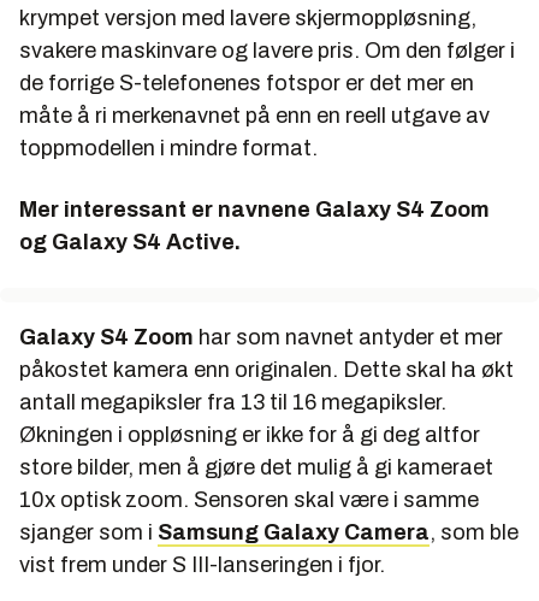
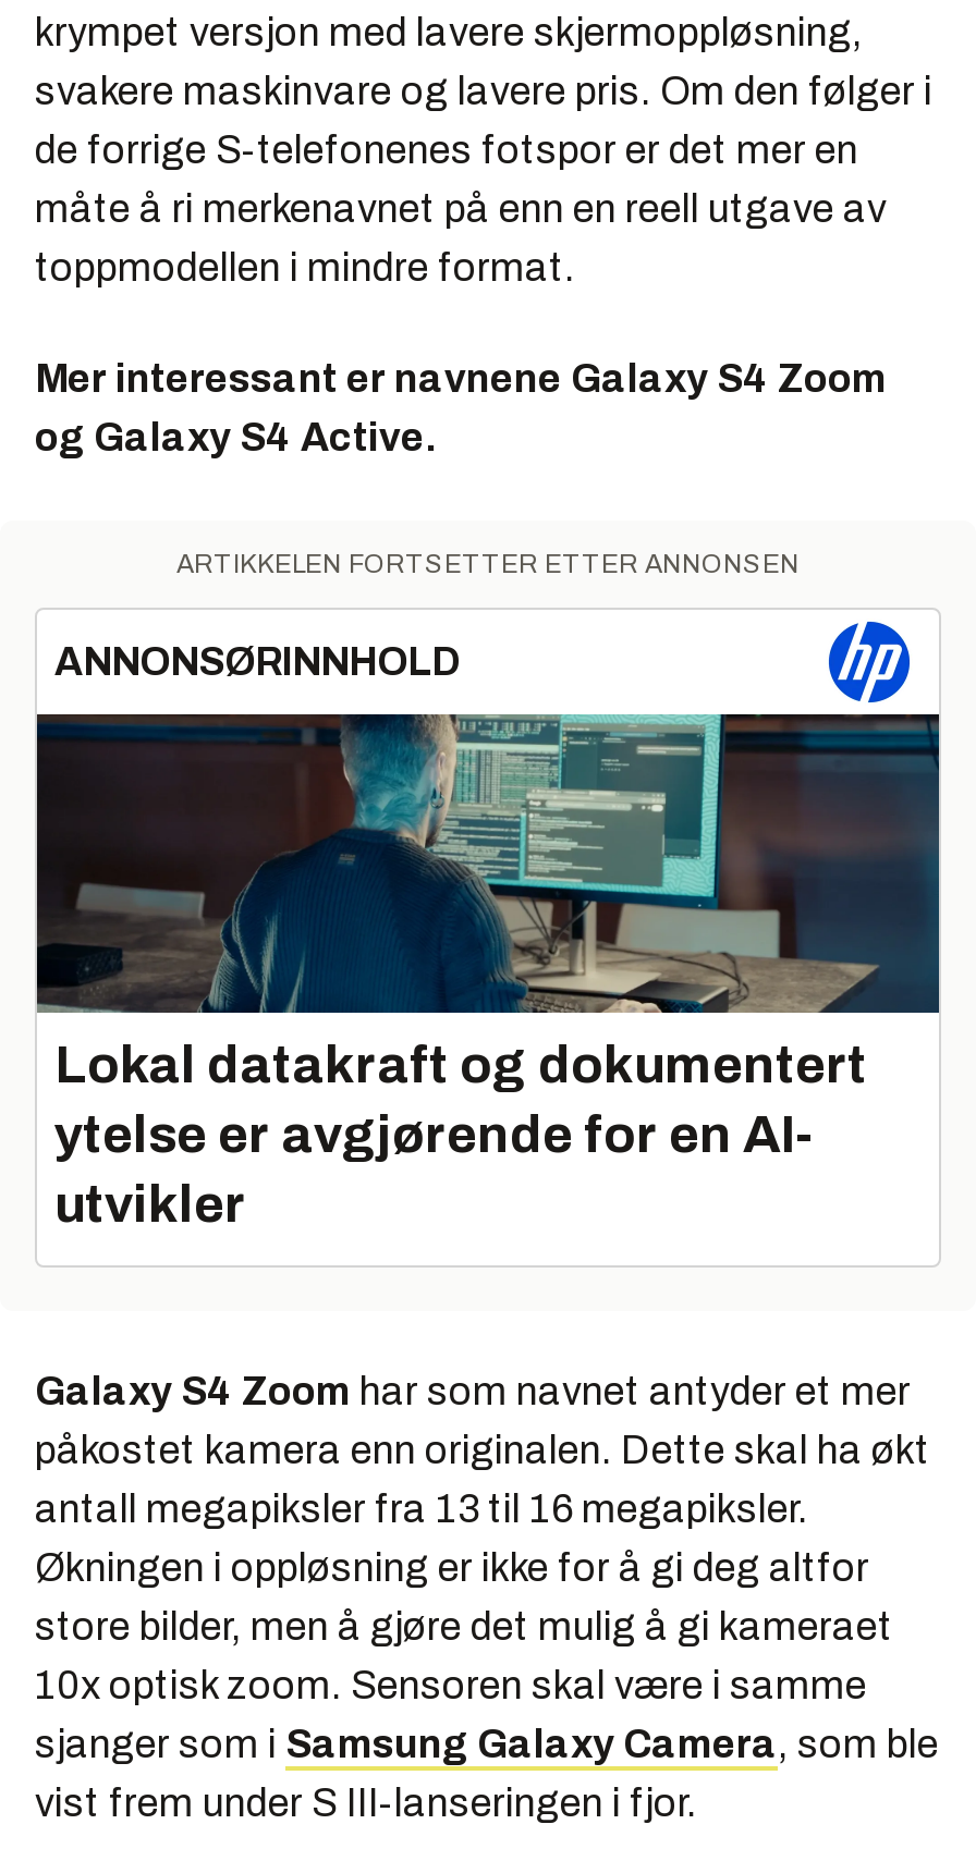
+ [image]
+ ARTIKKELEN FORTSETTER ETTER ANNONSEN
+ ANNONSØRINNHOLD

+ Lokal datakraft og dokumentert
+ ytelse er avgjørende for en AI-
+ utvikler
